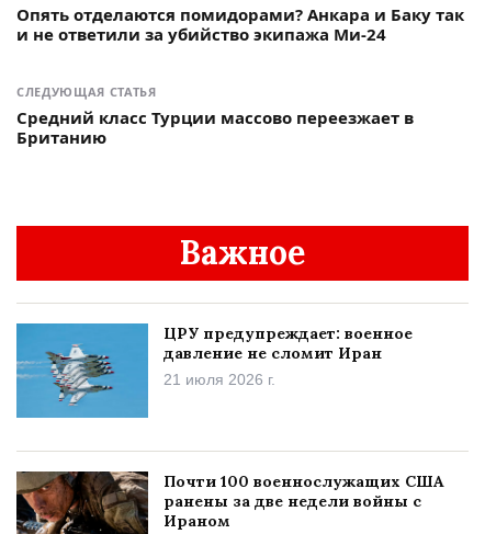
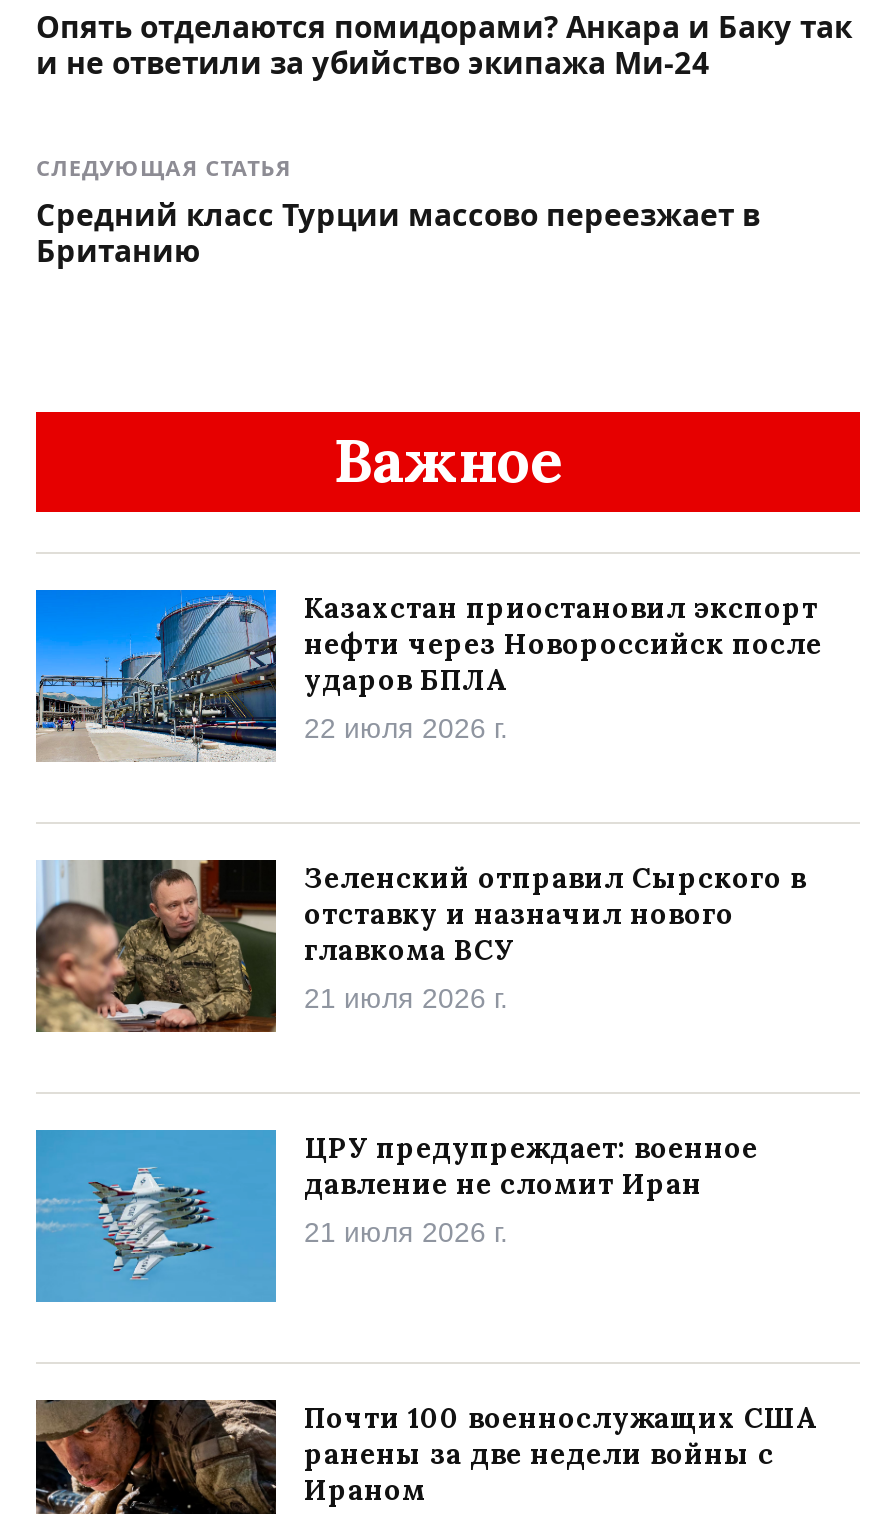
+ [image]
+ Казахстан приостановил экспорт
+ нефти через Новороссийск после
+ ударов БПЛА
+ 22 июля 2026 г.

+ [image]
+ Зеленский отправил Сырского в
+ отставку и назначил нового
+ главкома ВСУ
+ 21 июля 2026 г.
